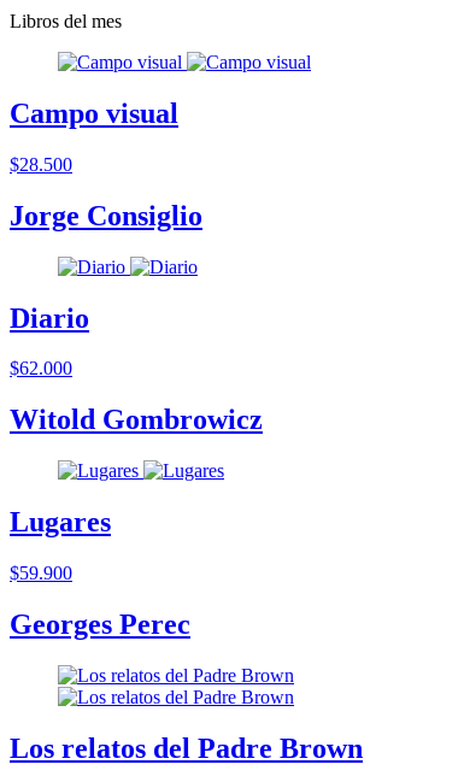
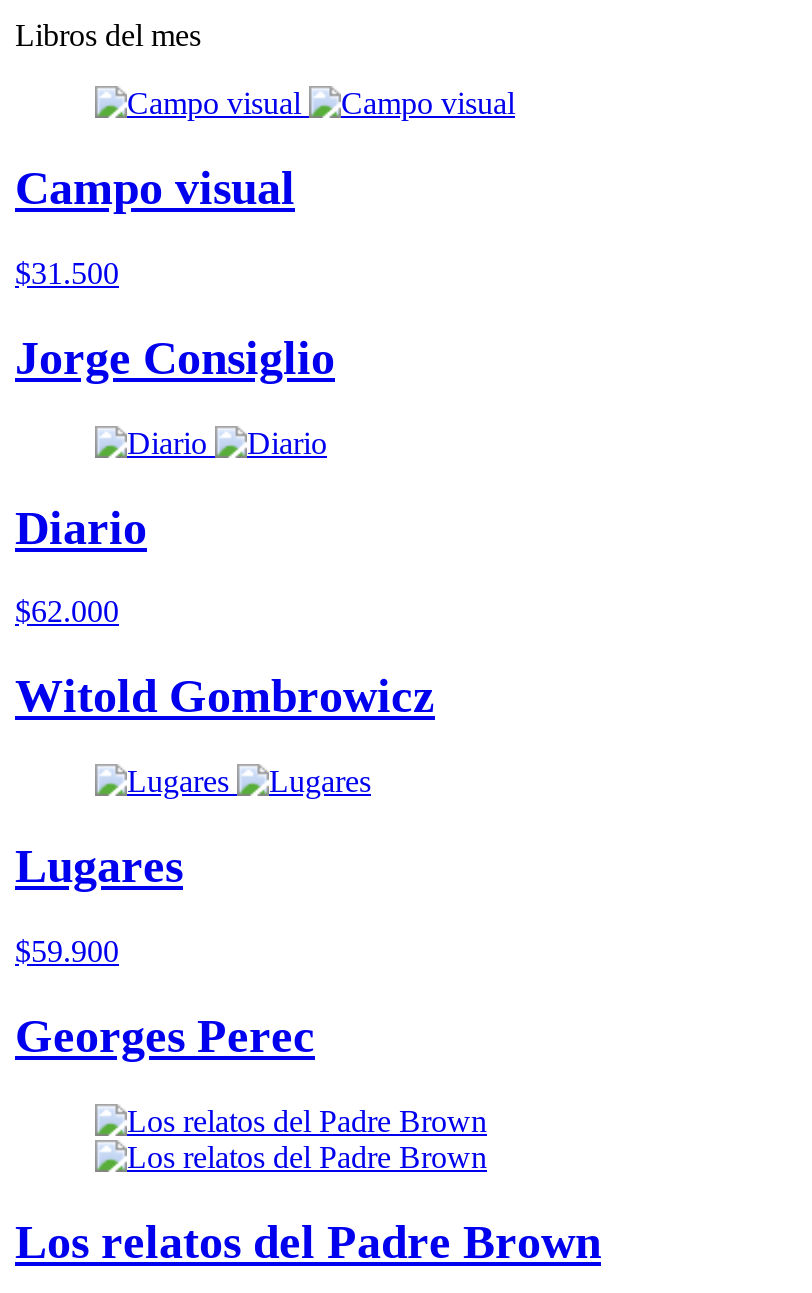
- $28.500
+ $31.500
